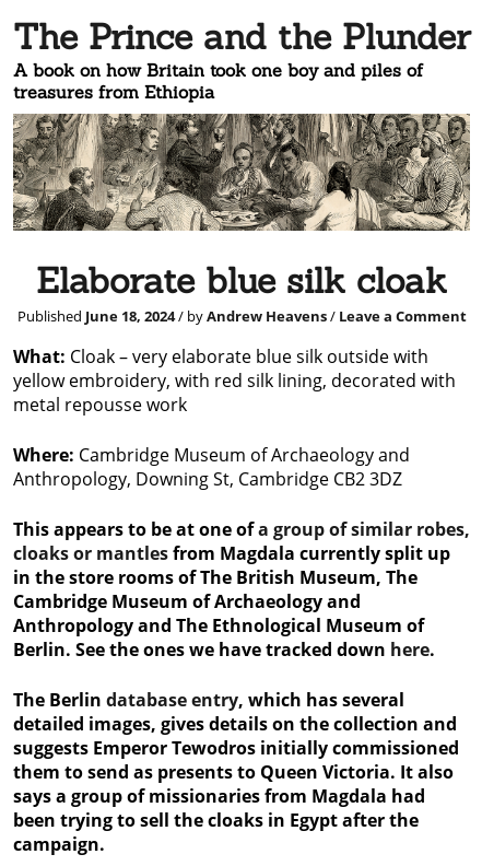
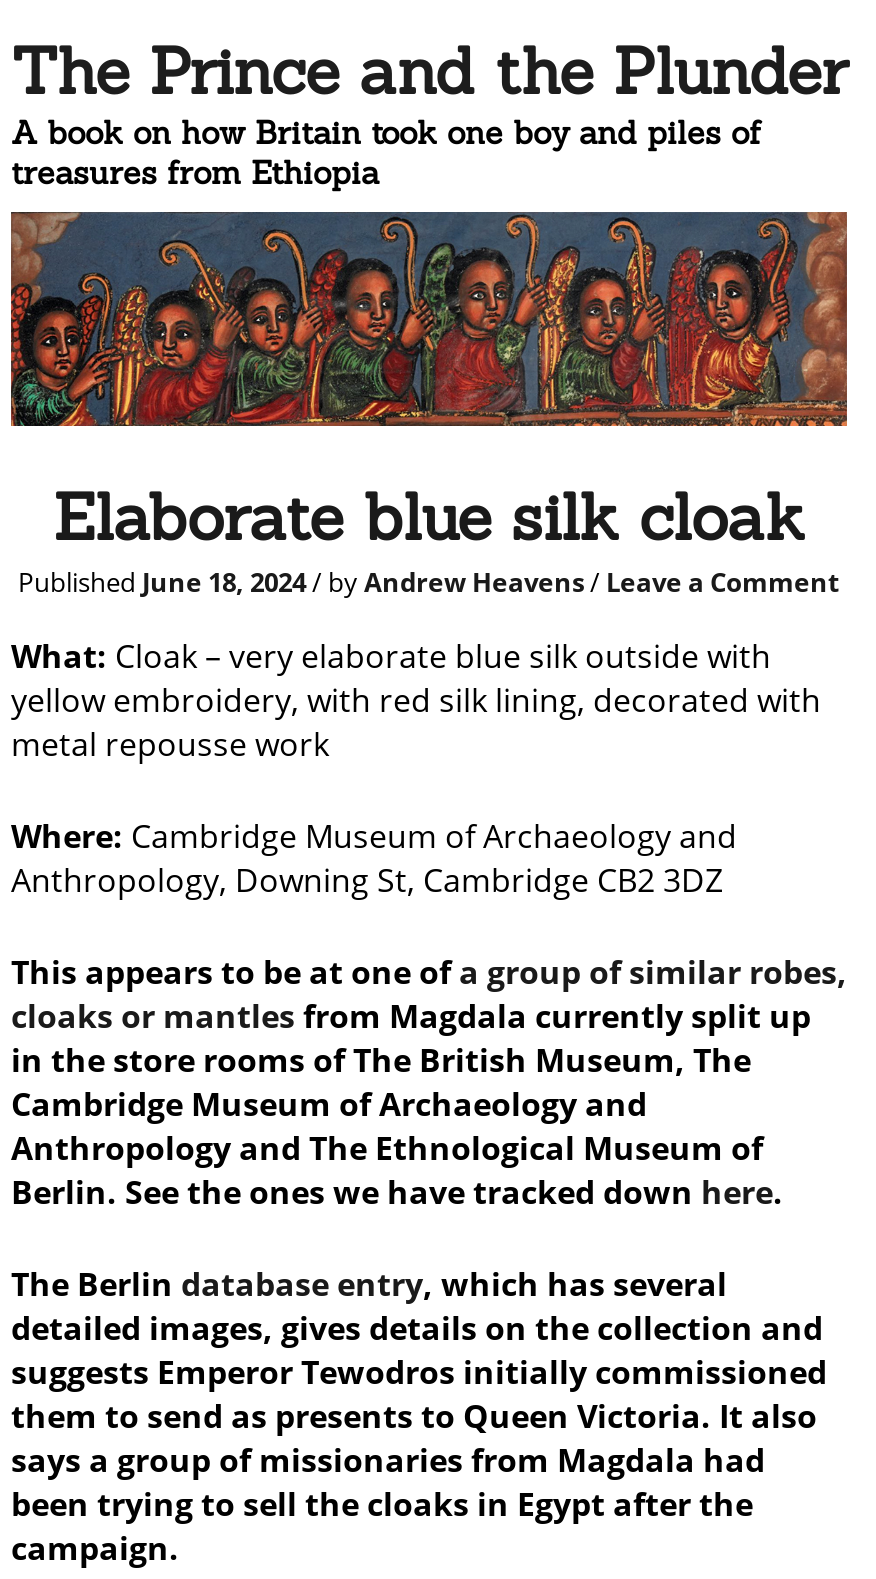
- [image]
+ [image]
